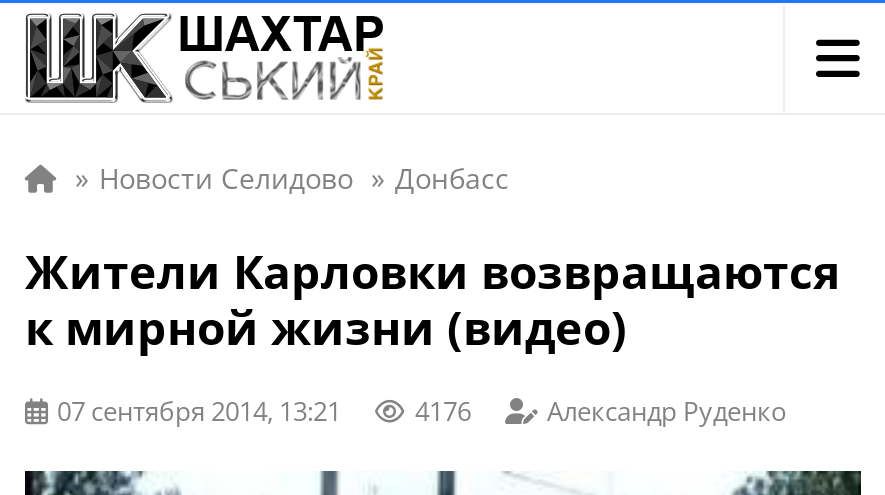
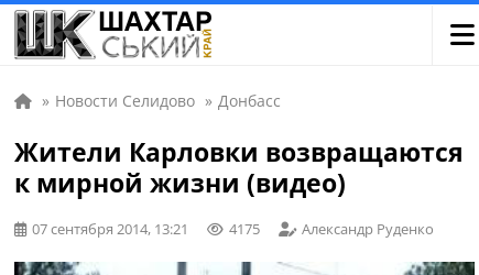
- 4176
+ 4175
